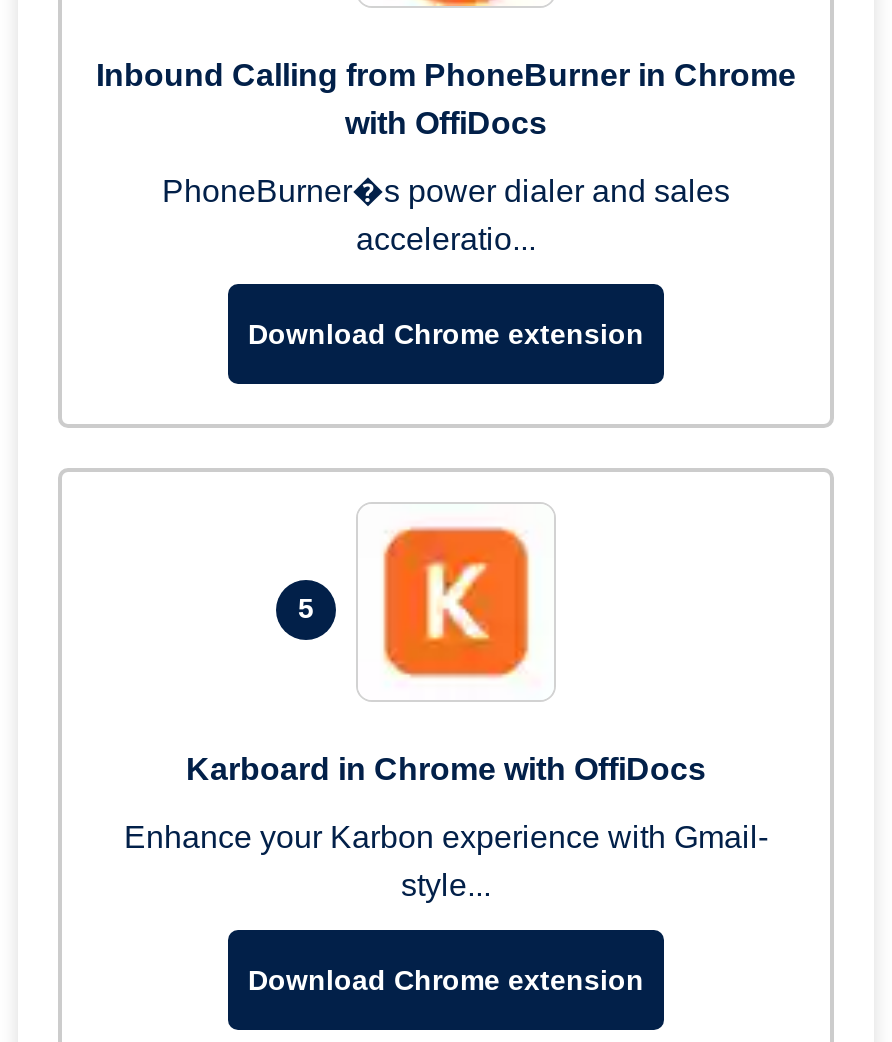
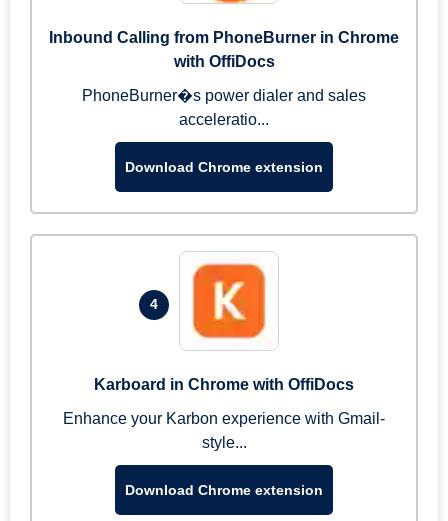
- 5
+ 4
